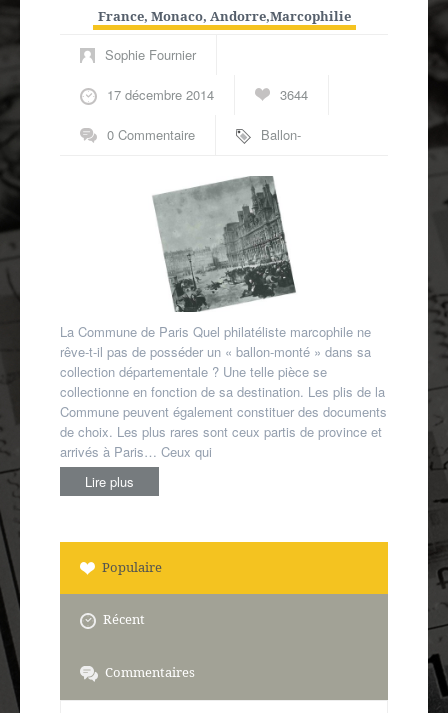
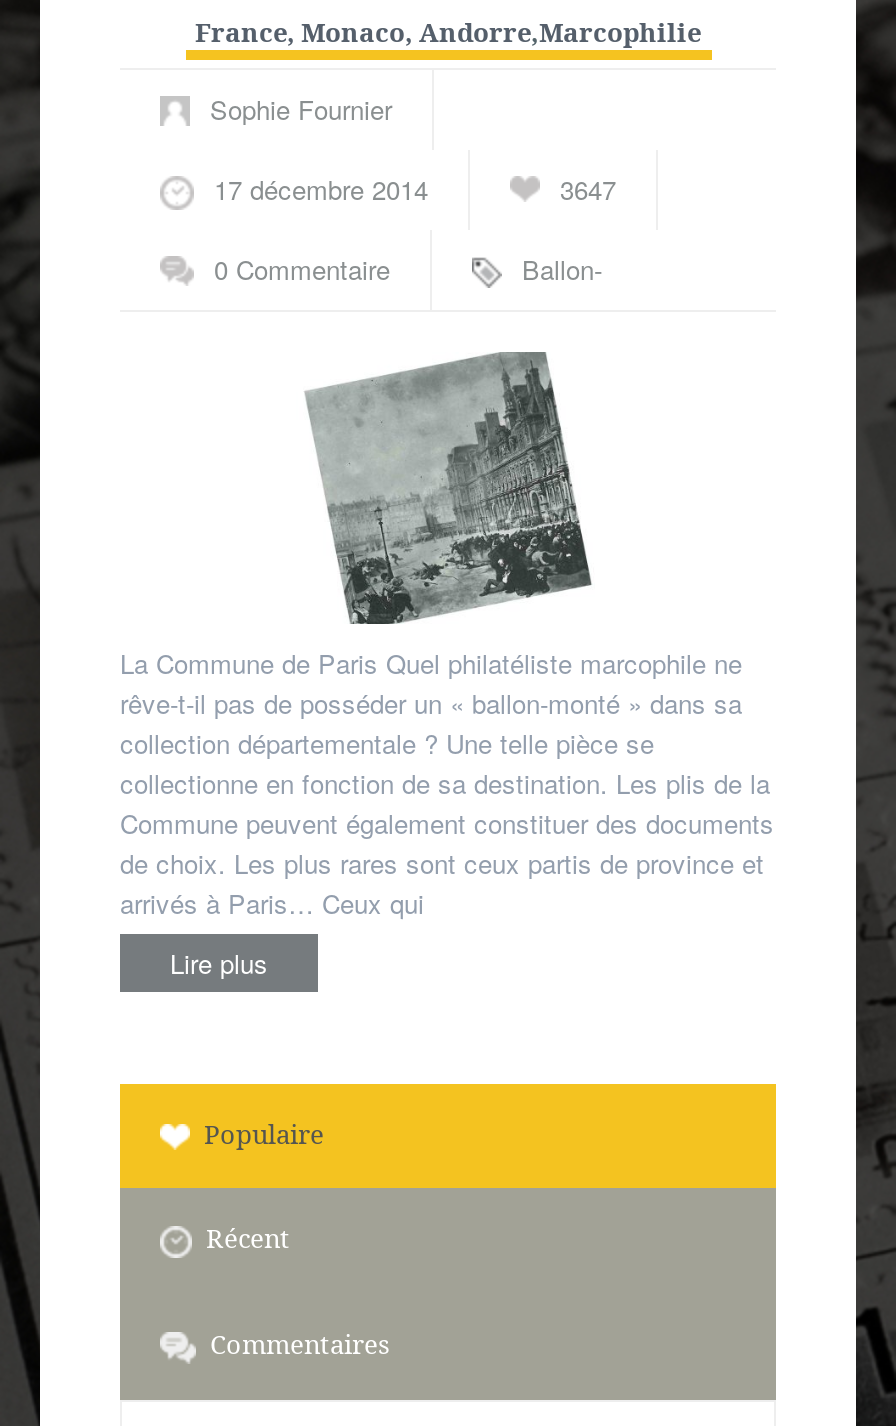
- 3644
+ 3647
